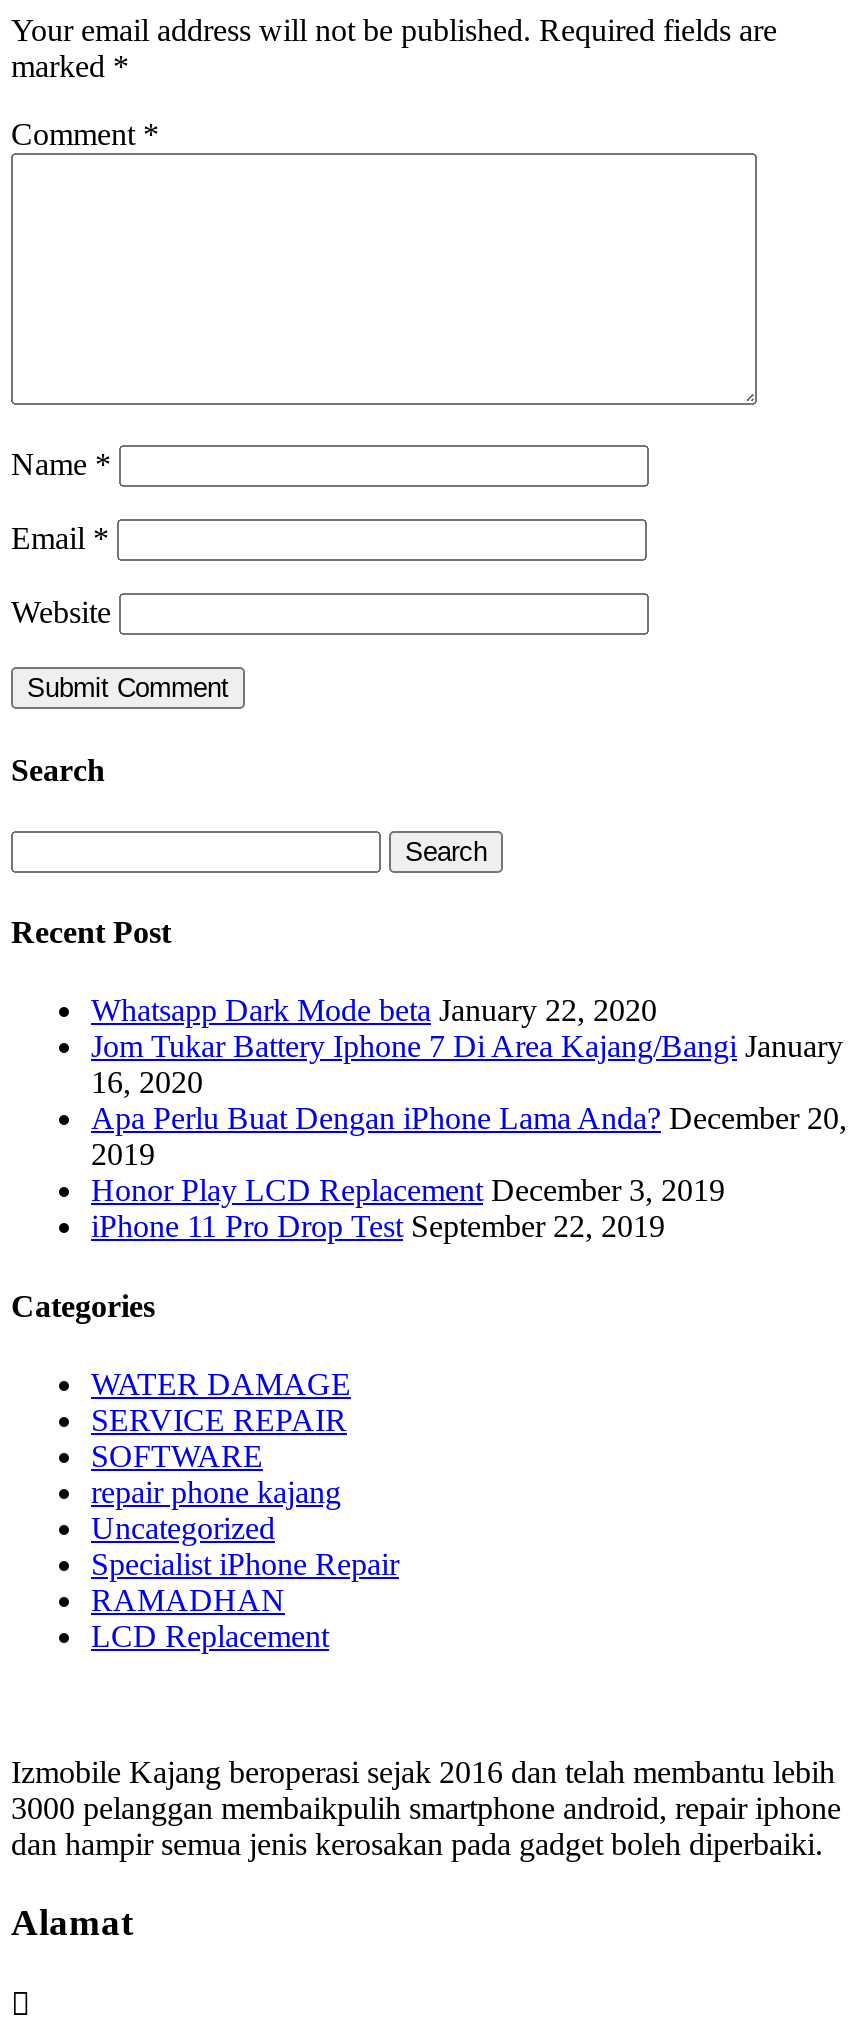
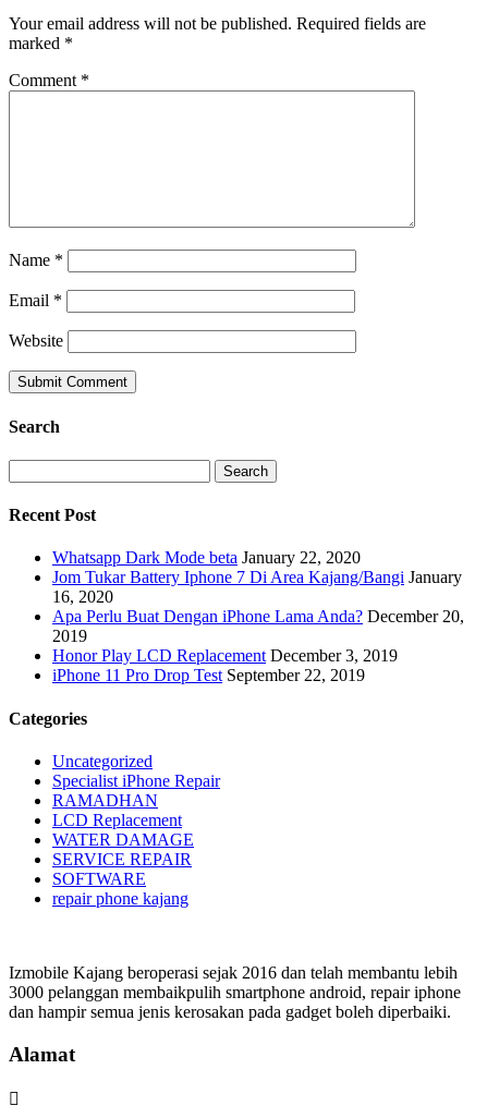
moved down: WATER DAMAGE | SERVICE REPAIR | SOFTWARE | repair phone kajang

moved up: Uncategorized | Specialist iPhone Repair | RAMADHAN | LCD Replacement
